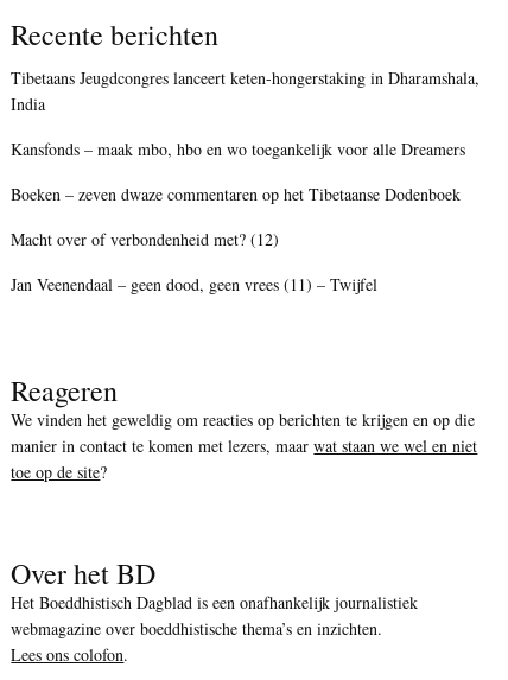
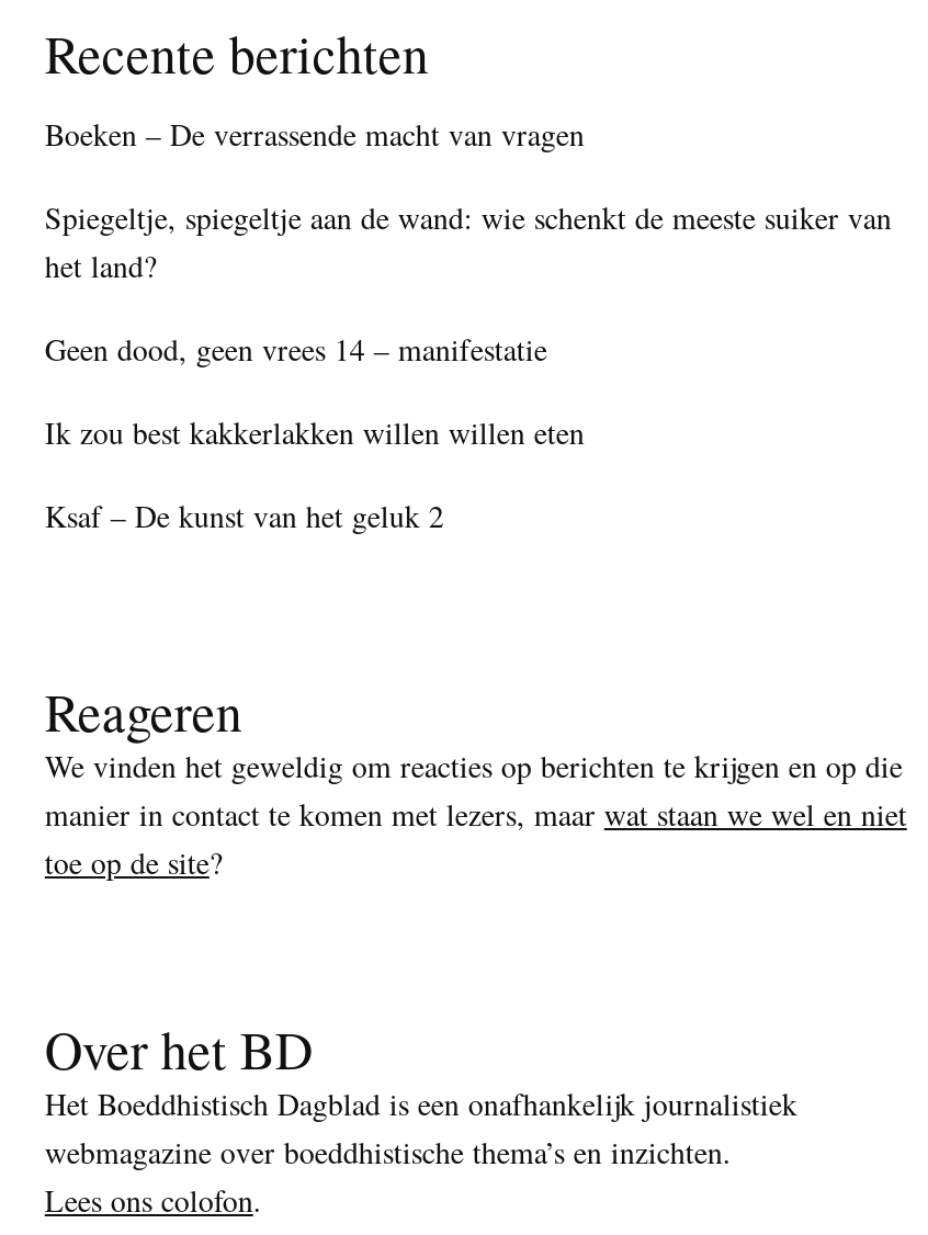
- Tibetaans Jeugdcongres lanceert keten-hongerstaking in Dharamshala,
- India
+ Boeken – De verrassende macht van vragen

- Kansfonds – maak mbo, hbo en wo toegankelijk voor alle Dreamers
+ Spiegeltje, spiegeltje aan de wand: wie schenkt de meeste suiker van
+ het land?

- Boeken – zeven dwaze commentaren op het Tibetaanse Dodenboek
+ Geen dood, geen vrees 14 – manifestatie

- Macht over of verbondenheid met? (12)
+ Ik zou best kakkerlakken willen willen eten

- Jan Veenendaal – geen dood, geen vrees (11) – Twijfel
+ Ksaf – De kunst van het geluk 2
